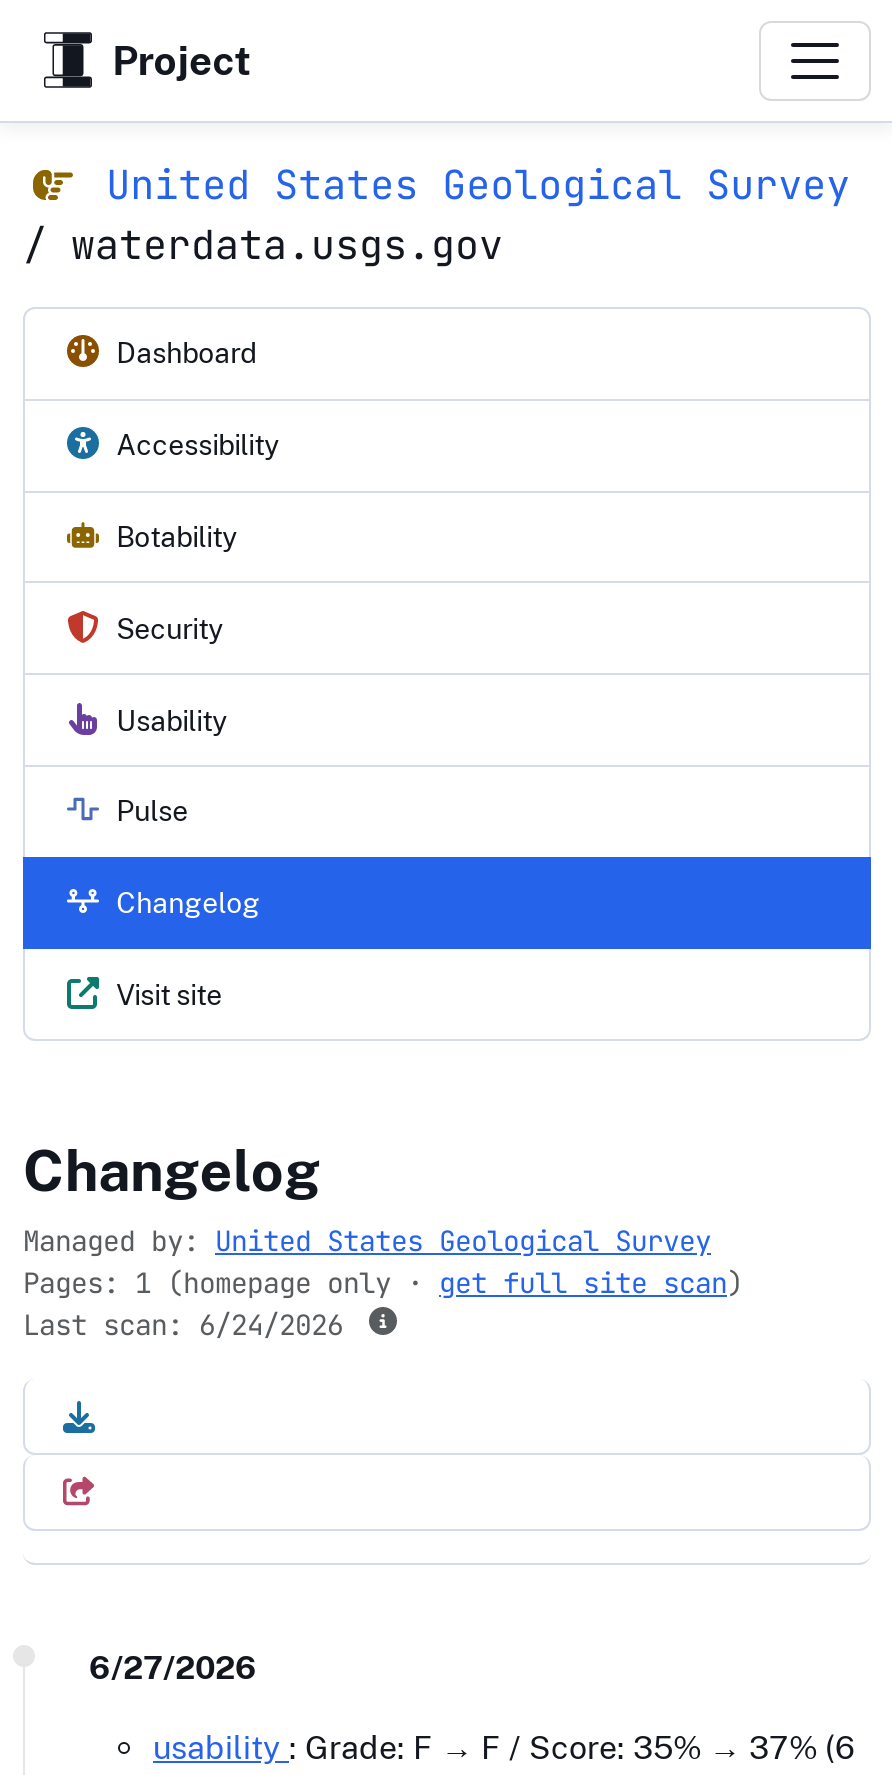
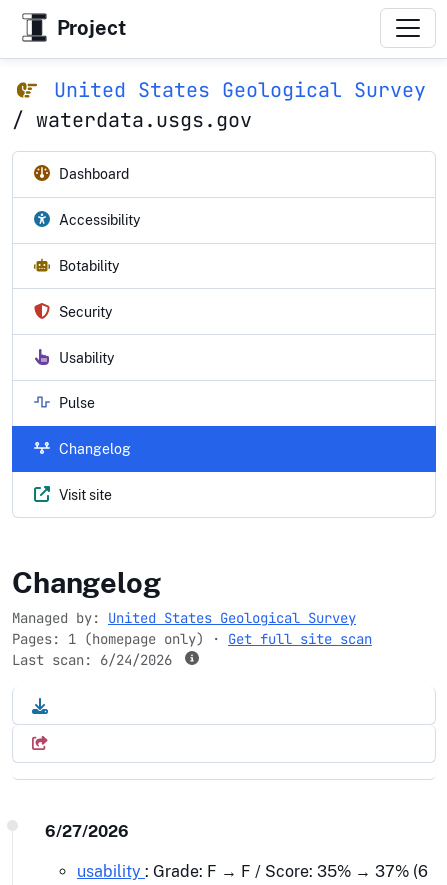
- Pages: 1 (homepage only · get full site scan)
+ Pages: 1 (homepage only) · Get full site scan
